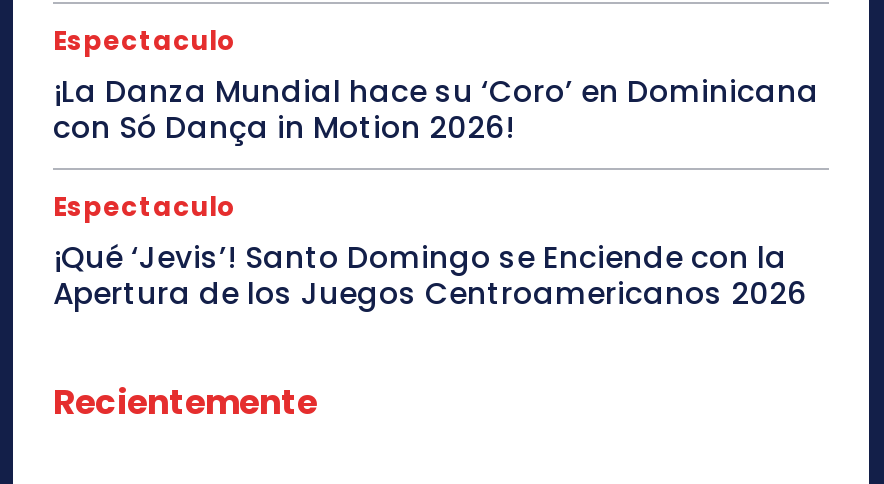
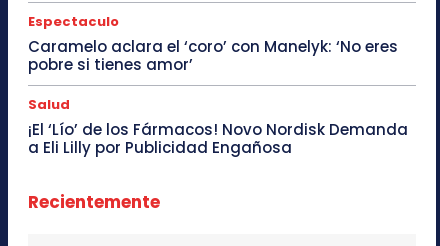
- ¡La Danza Mundial hace su ‘Coro’ en Dominicana
- con Só Dança in Motion 2026!
+ Caramelo aclara el ‘coro’ con Manelyk: ‘No eres
+ pobre si tienes amor’

- Espectaculo
- ¡Qué ‘Jevis’! Santo Domingo se Enciende con la
- Apertura de los Juegos Centroamericanos 2026
+ Salud
+ ¡El ‘Lío’ de los Fármacos! Novo Nordisk Demanda
+ a Eli Lilly por Publicidad Engañosa
